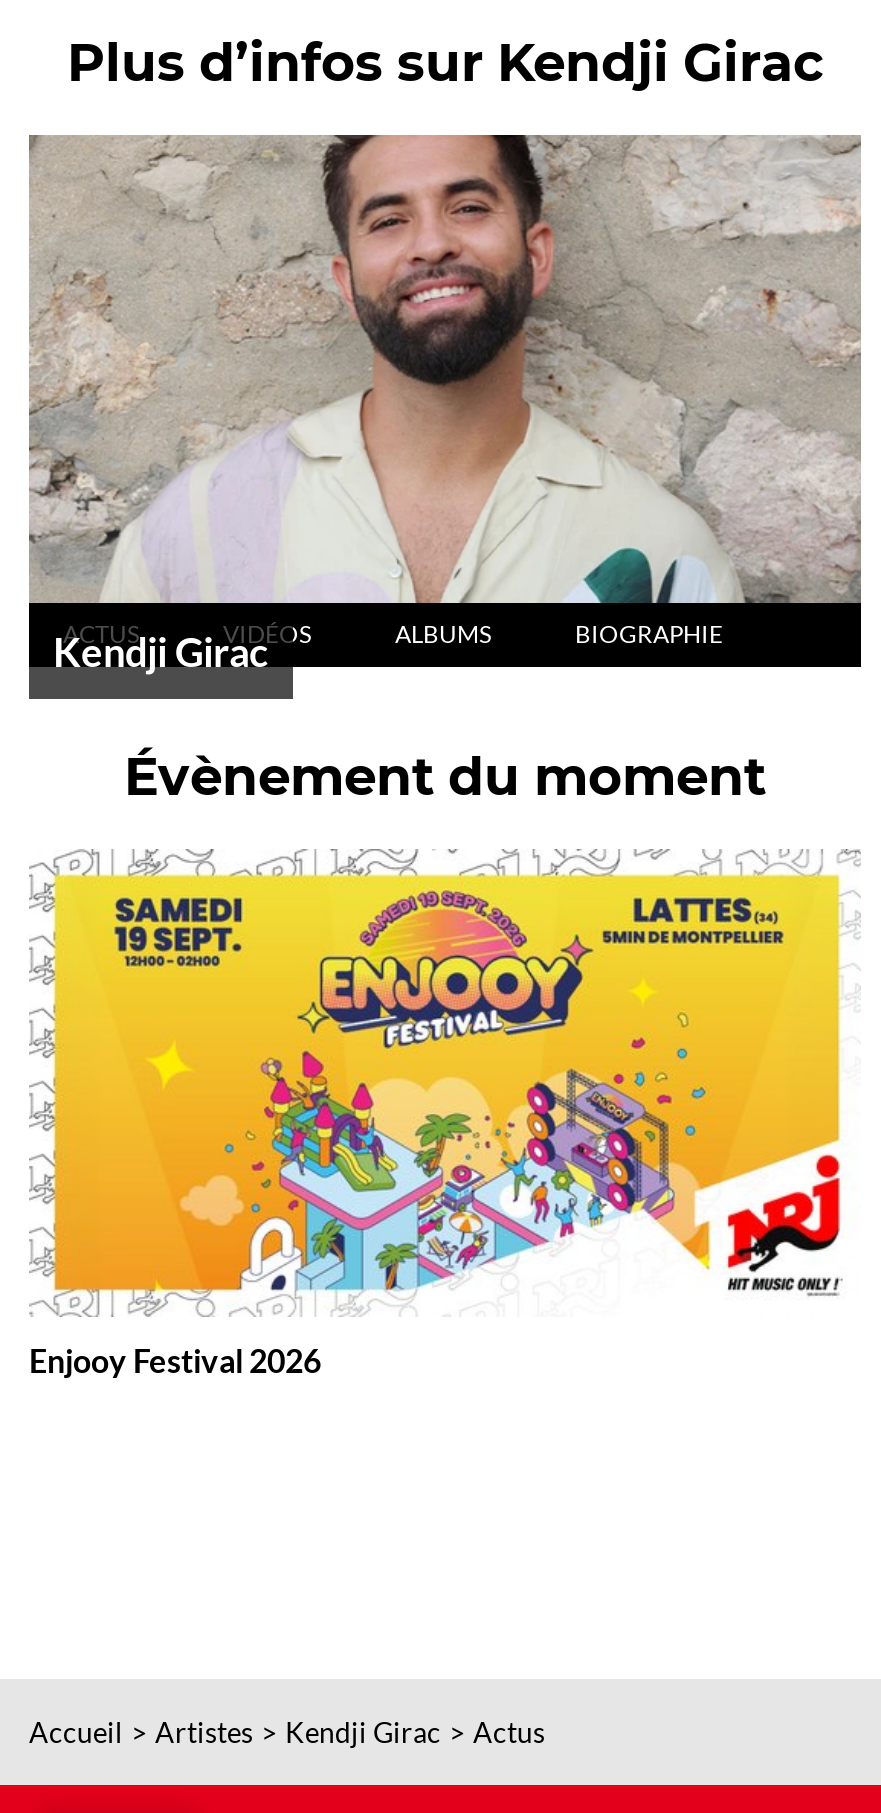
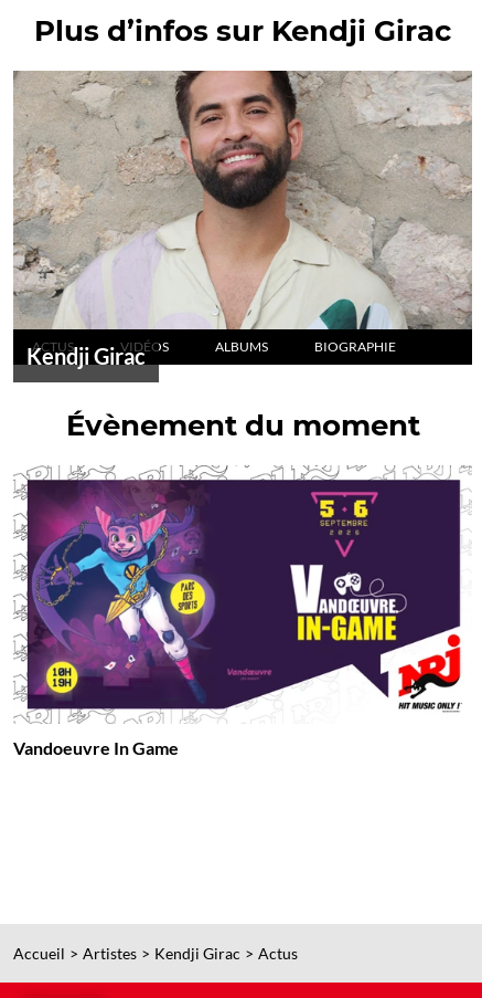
- [image]
- Enjooy Festival 2026
+ [image]
+ Vandoeuvre In Game
